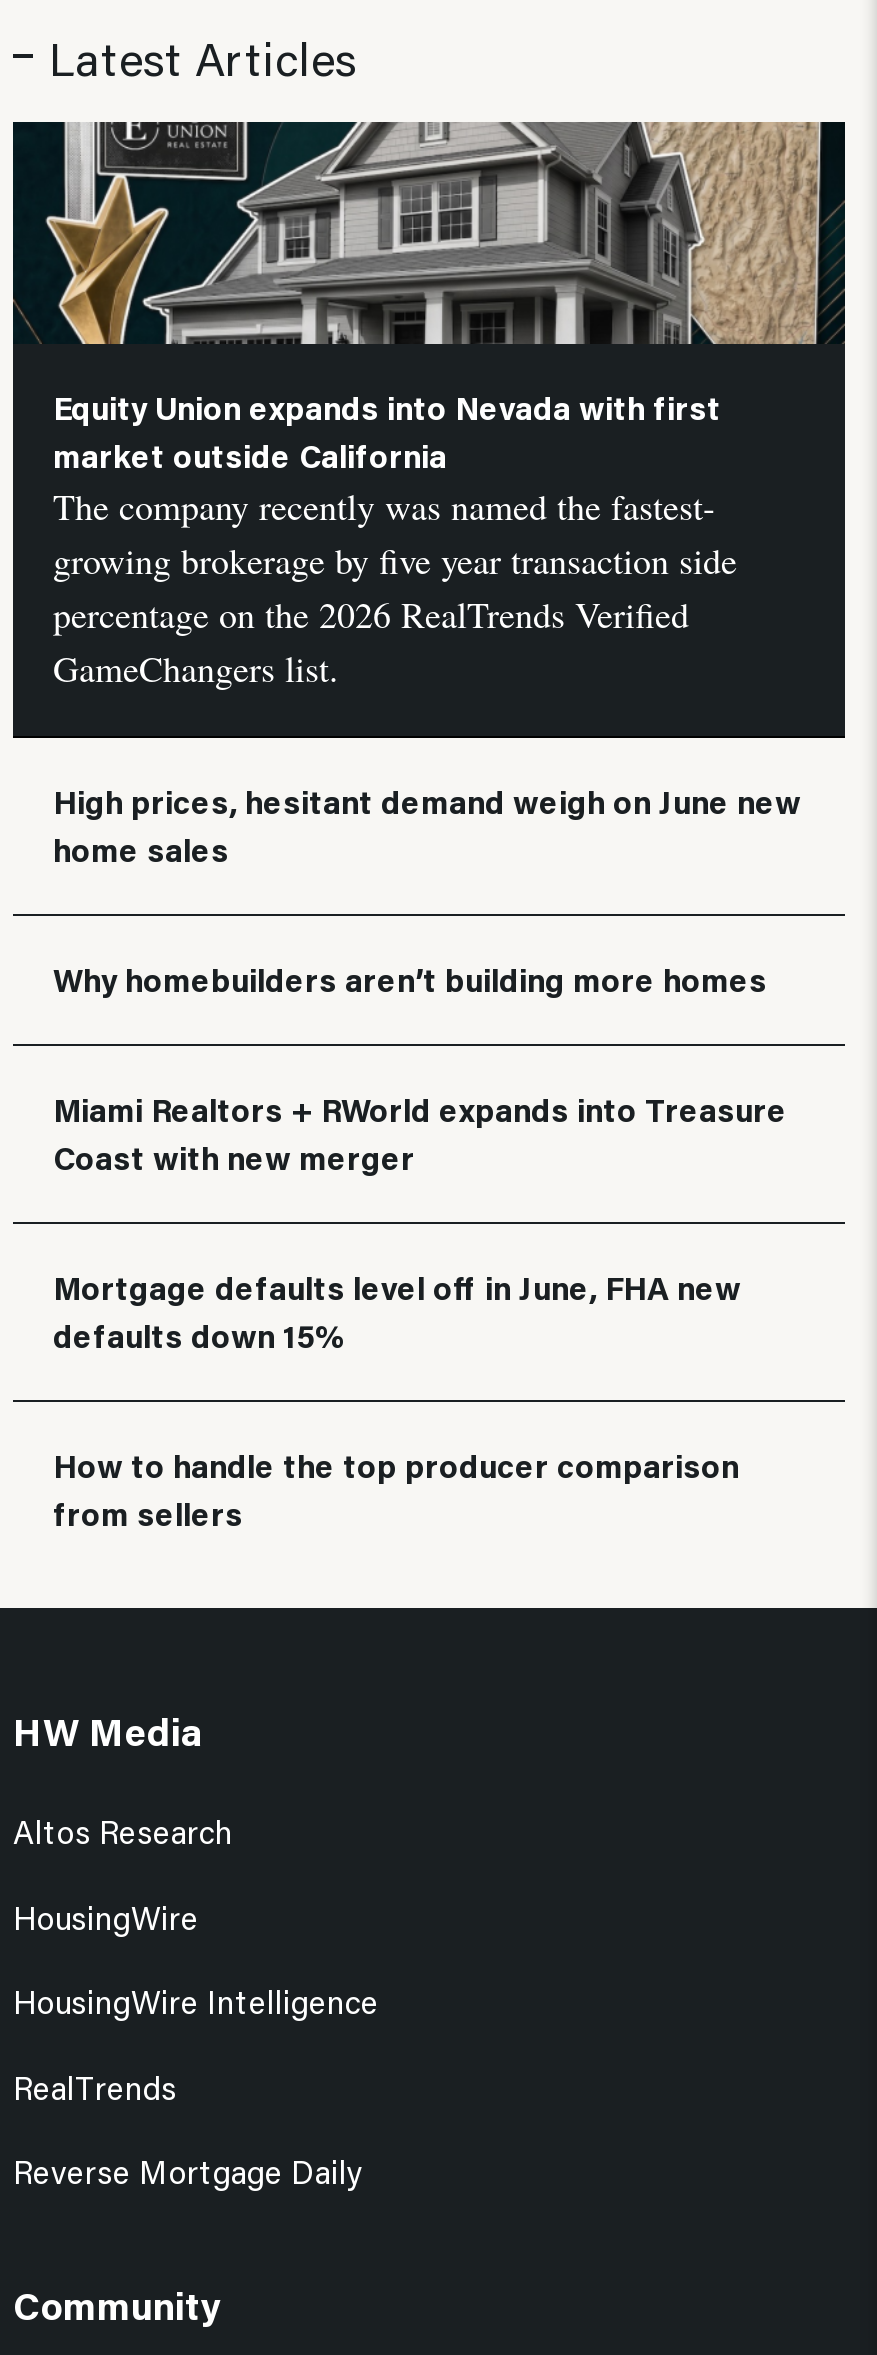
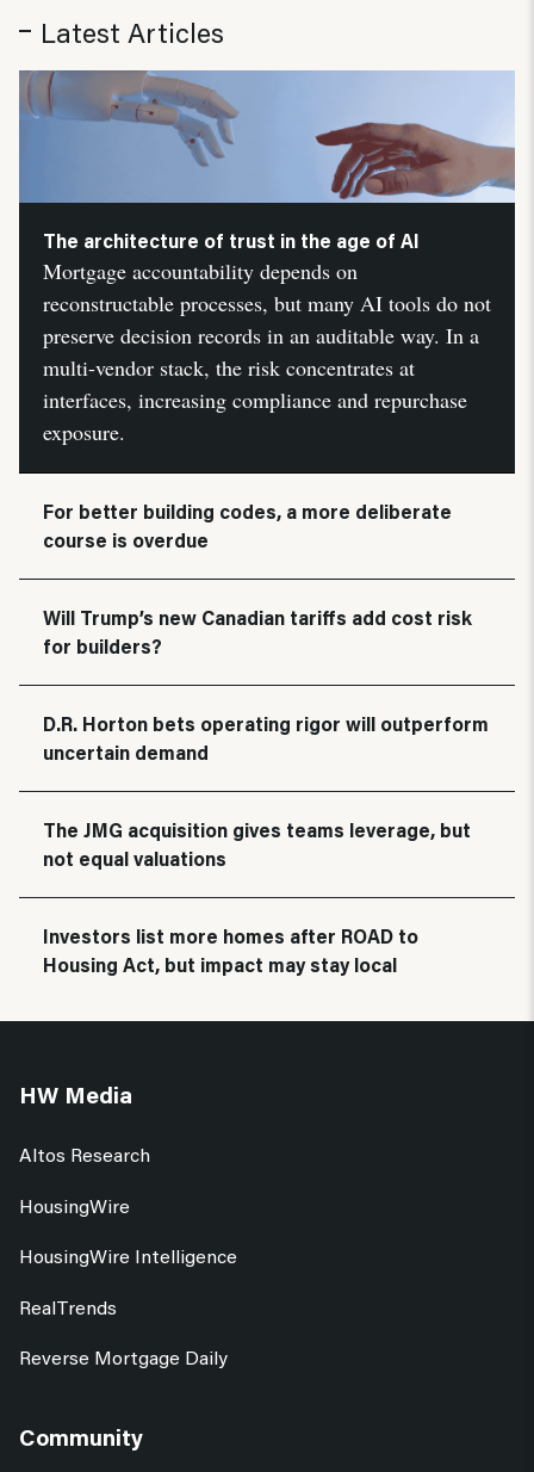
- [image]
- Equity Union expands into Nevada with first
- market outside California
- The company recently was named the fastest-
- growing brokerage by five year transaction side
- percentage on the 2026 RealTrends Verified
- GameChangers list.
+ [image]
+ The architecture of trust in the age of AI
+ Mortgage accountability depends on
+ reconstructable processes, but many AI tools do not
+ preserve decision records in an auditable way. In a
+ multi-vendor stack, the risk concentrates at
+ interfaces, increasing compliance and repurchase
+ exposure.

- High prices, hesitant demand weigh on June new
- home sales
+ For better building codes, a more deliberate
+ course is overdue

- Why homebuilders aren’t building more homes
+ Will Trump’s new Canadian tariffs add cost risk
+ for builders?

- Miami Realtors + RWorld expands into Treasure
- Coast with new merger
+ D.R. Horton bets operating rigor will outperform
+ uncertain demand

- Mortgage defaults level off in June, FHA new
- defaults down 15%
+ The JMG acquisition gives teams leverage, but
+ not equal valuations

- How to handle the top producer comparison
- from sellers
+ Investors list more homes after ROAD to
+ Housing Act, but impact may stay local
